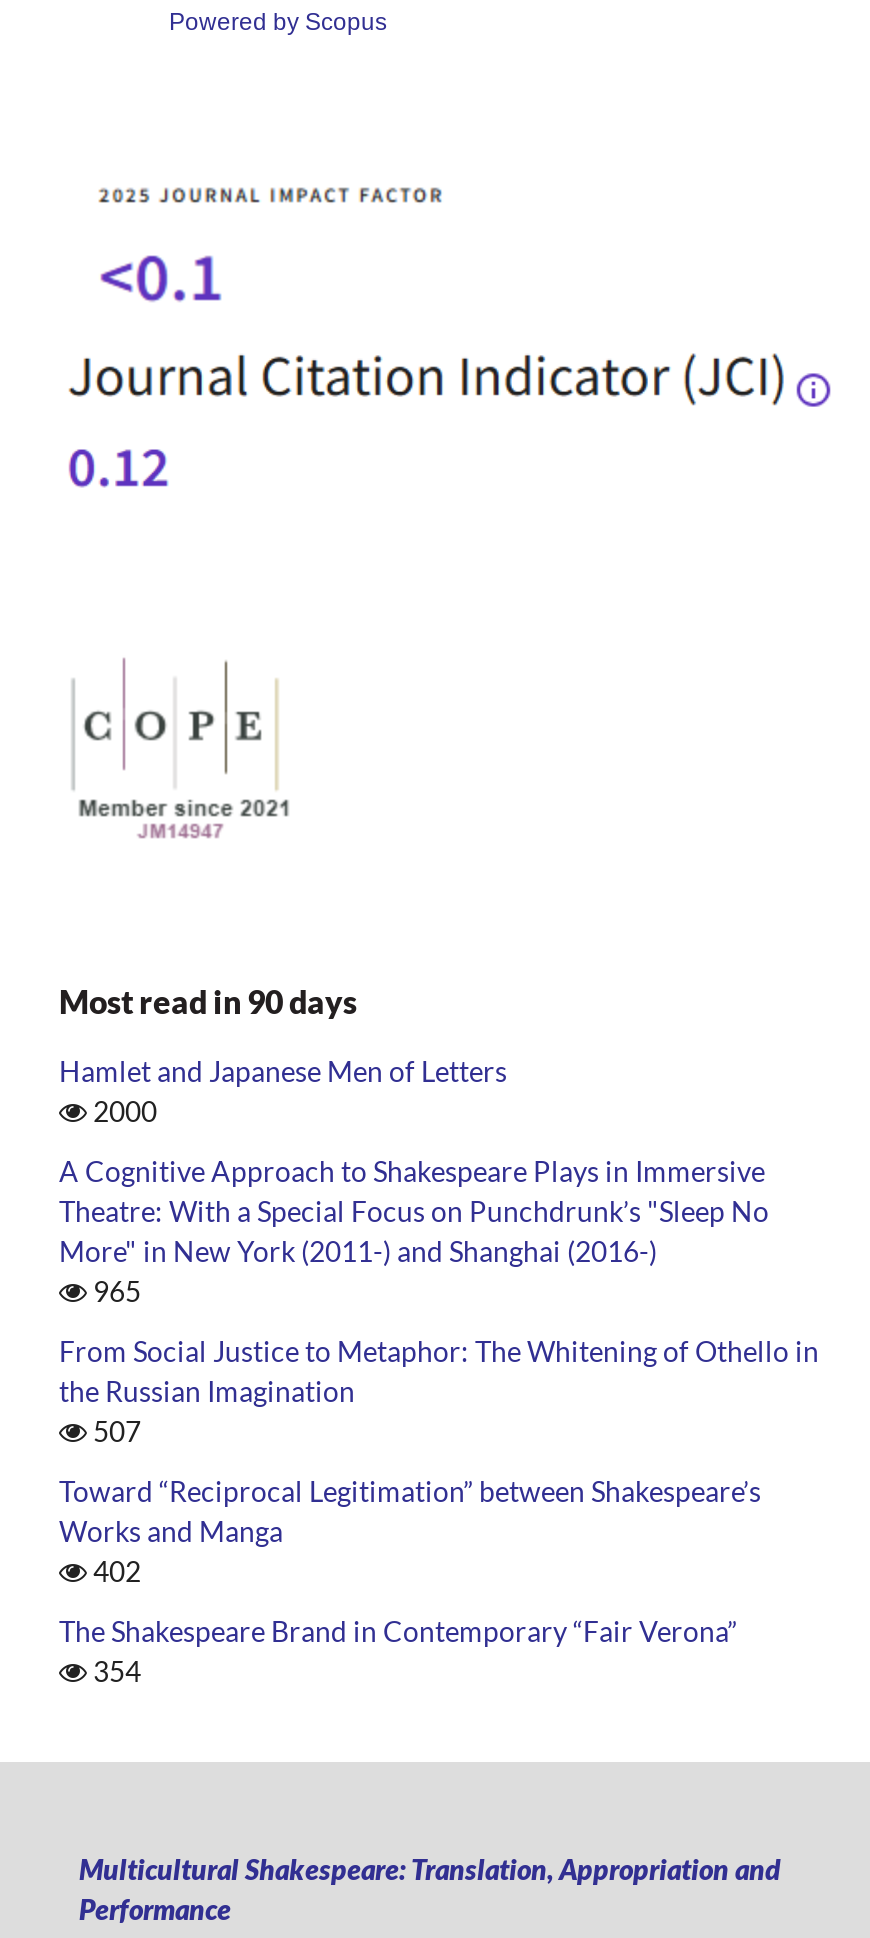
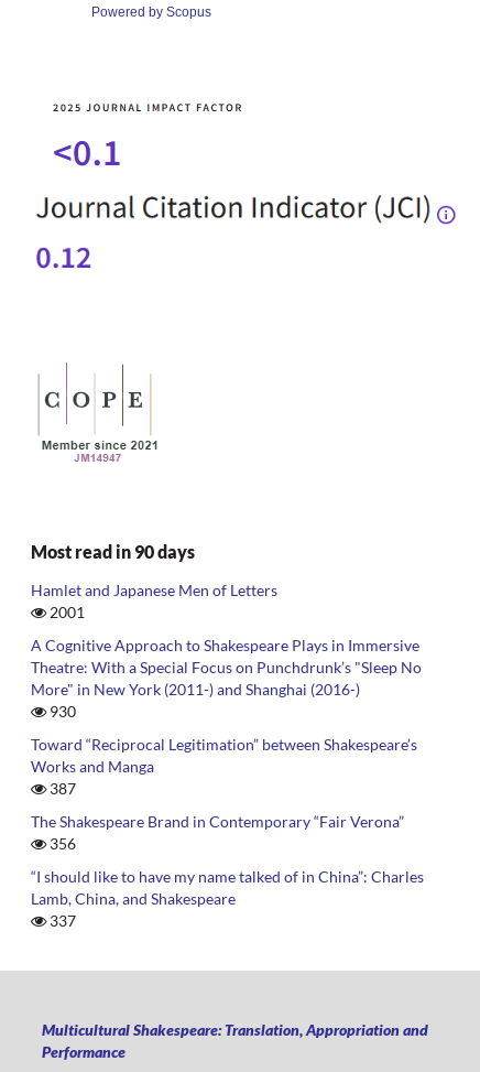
- 2000
+ 2001

- 965
- From Social Justice to Metaphor: The Whitening of Othello in
- the Russian Imagination
- 507
+ 930

moved up: Toward “Reciprocal Legitimation” between Shakespeare’s | Works and Manga

- 402
+ 387

moved up: The Shakespeare Brand in Contemporary “Fair Verona”

- 354
+ 356
+ “I should like to have my name talked of in China”: Charles
+ Lamb, China, and Shakespeare
+ 337
